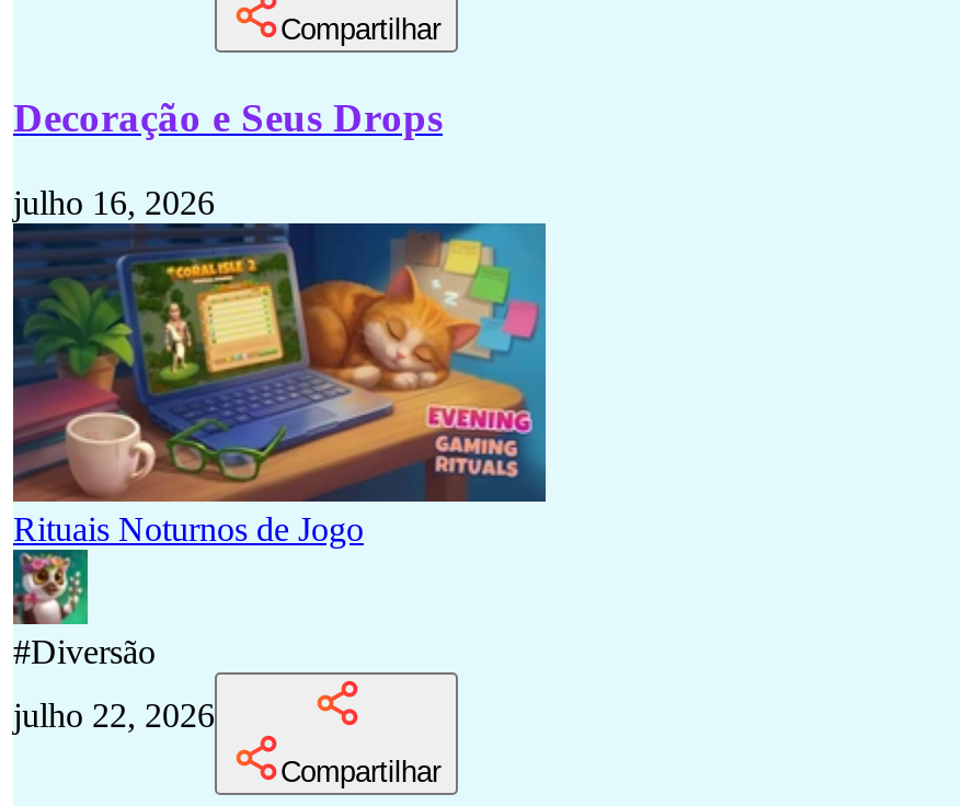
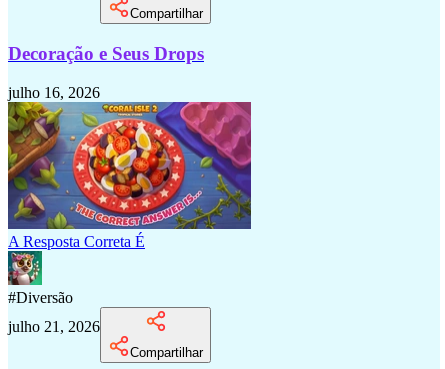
- [image]
- Rituais Noturnos de Jogo
+ [image]
+ A Resposta Correta É

- julho 22, 2026
+ julho 21, 2026
